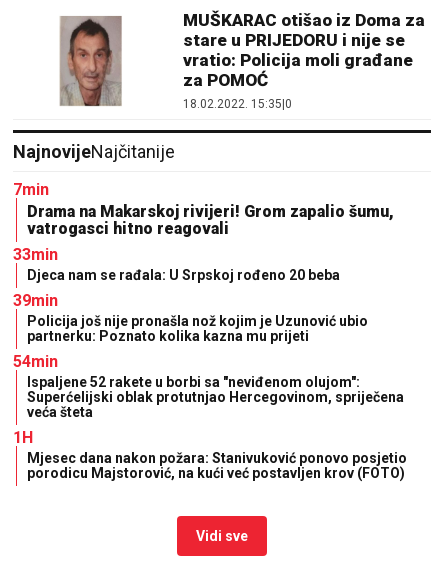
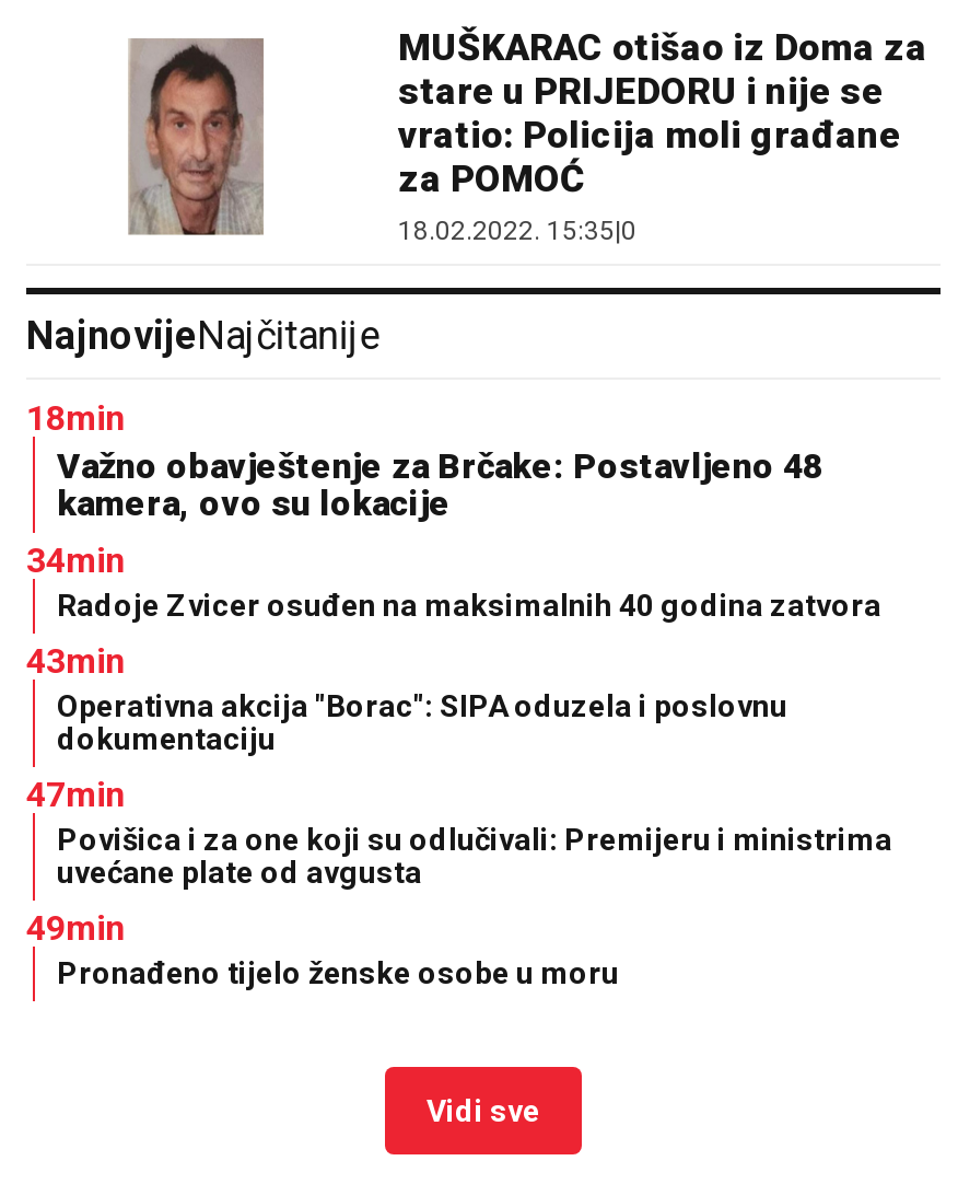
- 7min
- Drama na Makarskoj rivijeri! Grom zapalio šumu,
- vatrogasci hitno reagovali
- 33min
- Djeca nam se rađala: U Srpskoj rođeno 20 beba
- 39min
- Policija još nije pronašla nož kojim je Uzunović ubio
- partnerku: Poznato kolika kazna mu prijeti
- 54min
- Ispaljene 52 rakete u borbi sa "neviđenom olujom":
- Superćelijski oblak protutnjao Hercegovinom, spriječena
- veća šteta
- 1H
- Mjesec dana nakon požara: Stanivuković ponovo posjetio
- porodicu Majstorović, na kući već postavljen krov (FOTO)
+ 18min
+ Važno obavještenje za Brčake: Postavljeno 48
+ kamera, ovo su lokacije
+ 34min
+ Radoje Zvicer osuđen na maksimalnih 40 godina zatvora
+ 43min
+ Operativna akcija "Borac": SIPA oduzela i poslovnu
+ dokumentaciju
+ 47min
+ Povišica i za one koji su odlučivali: Premijeru i ministrima
+ uvećane plate od avgusta
+ 49min
+ Pronađeno tijelo ženske osobe u moru
